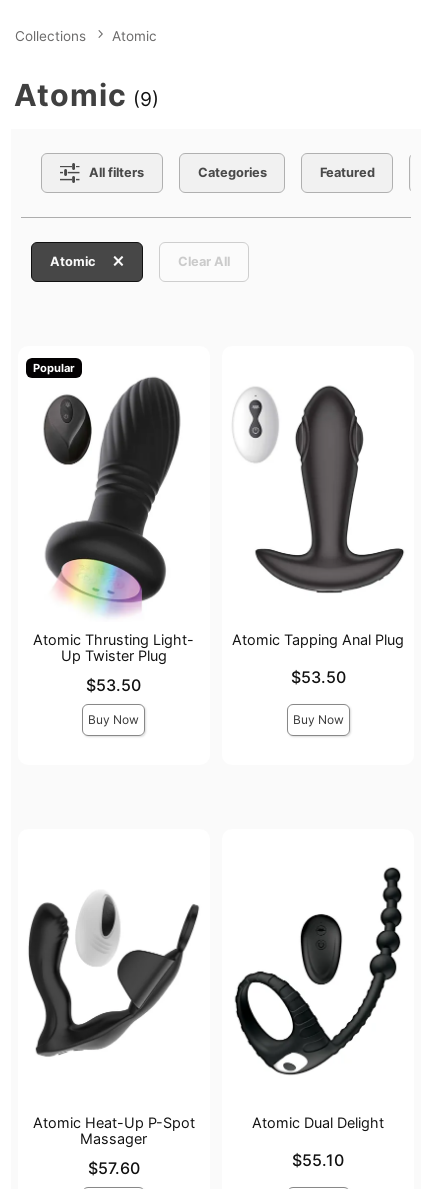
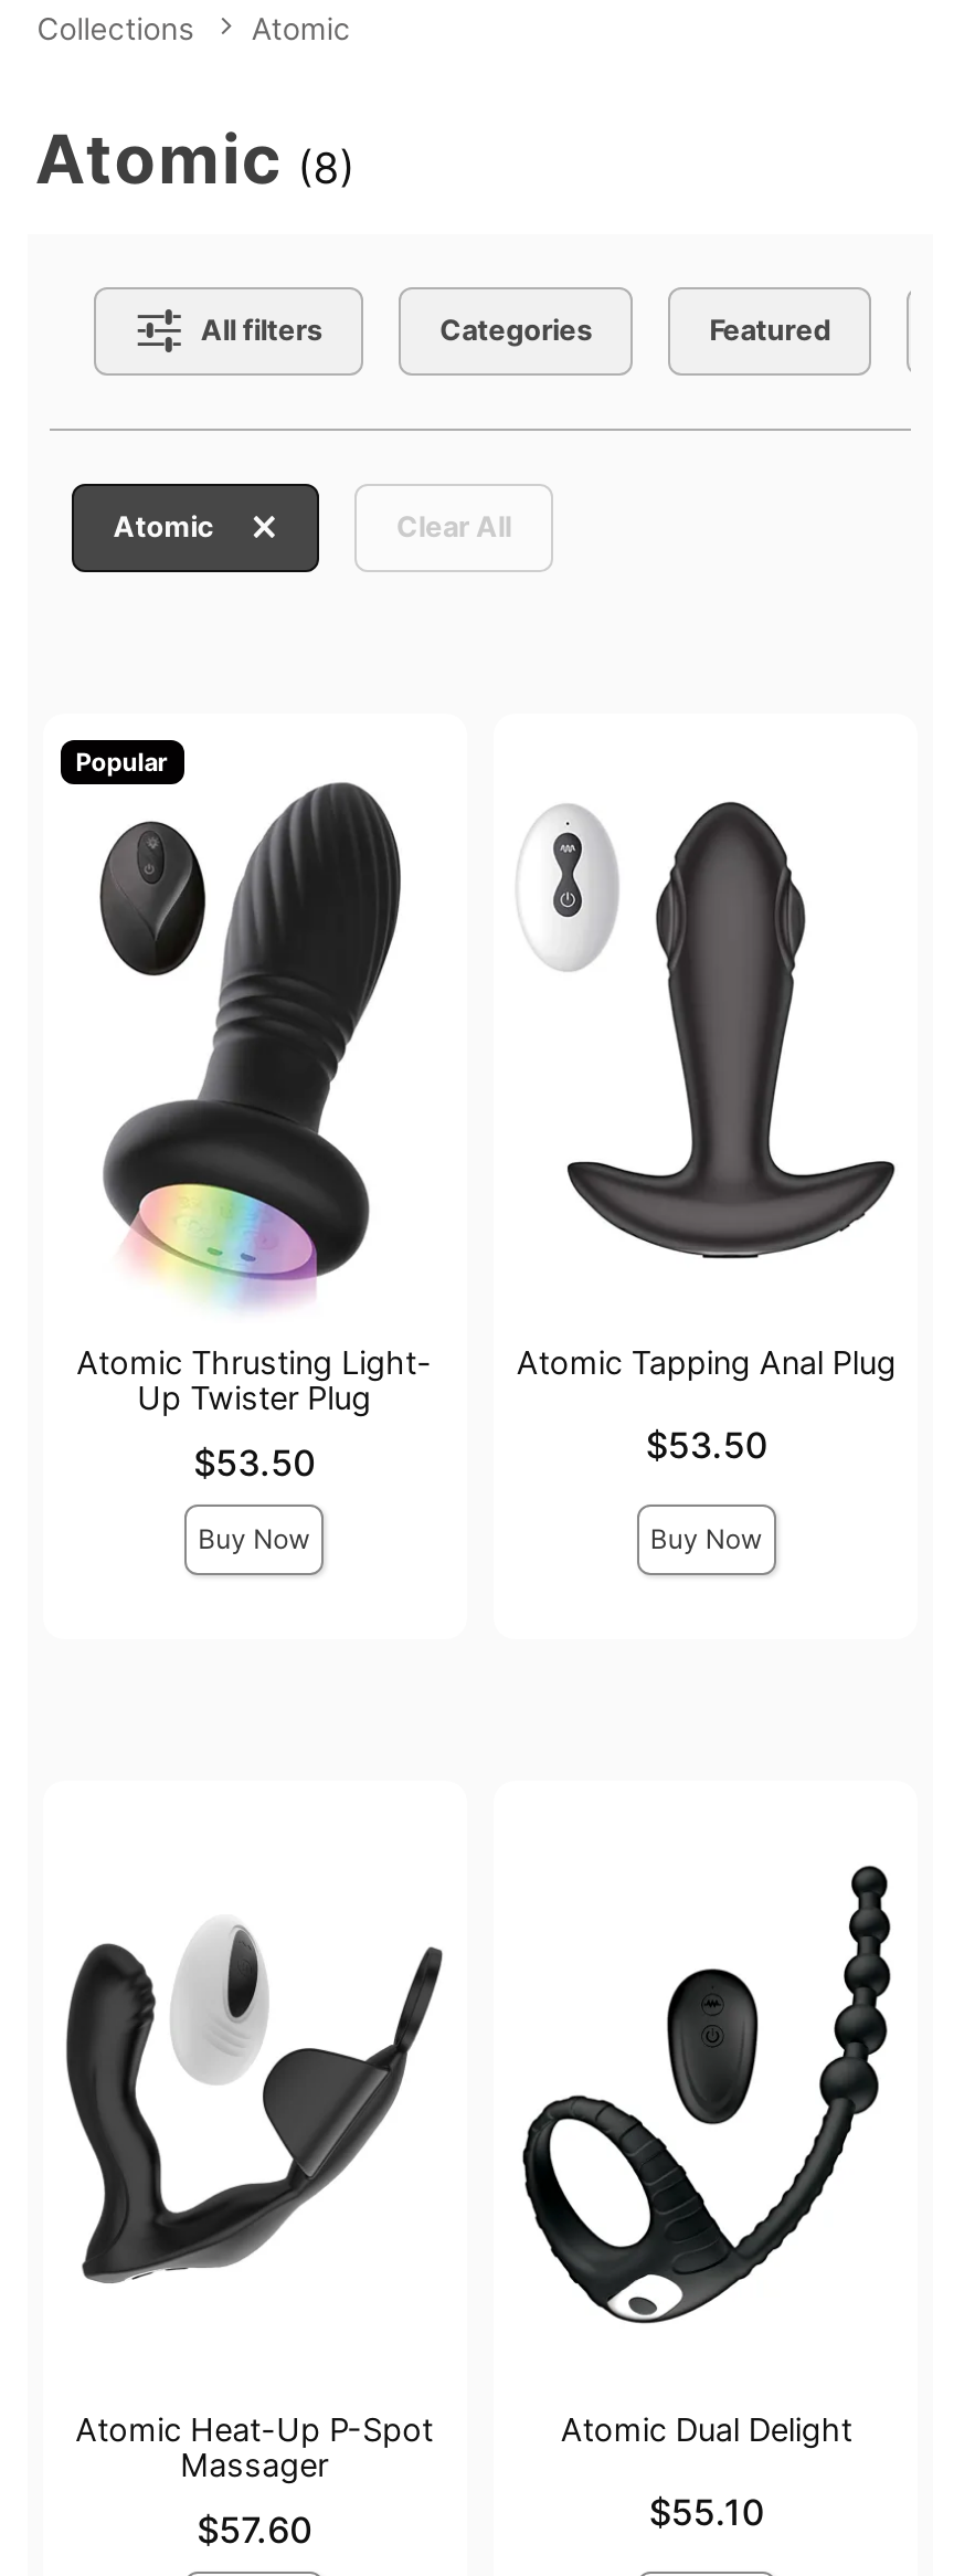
- Atomic (9)
+ Atomic (8)
